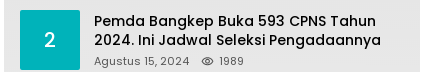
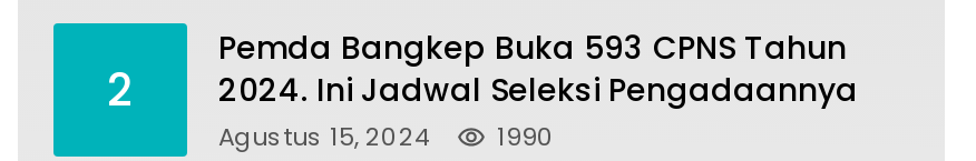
- Agustus 15, 2024 1989
+ Agustus 15, 2024 1990
